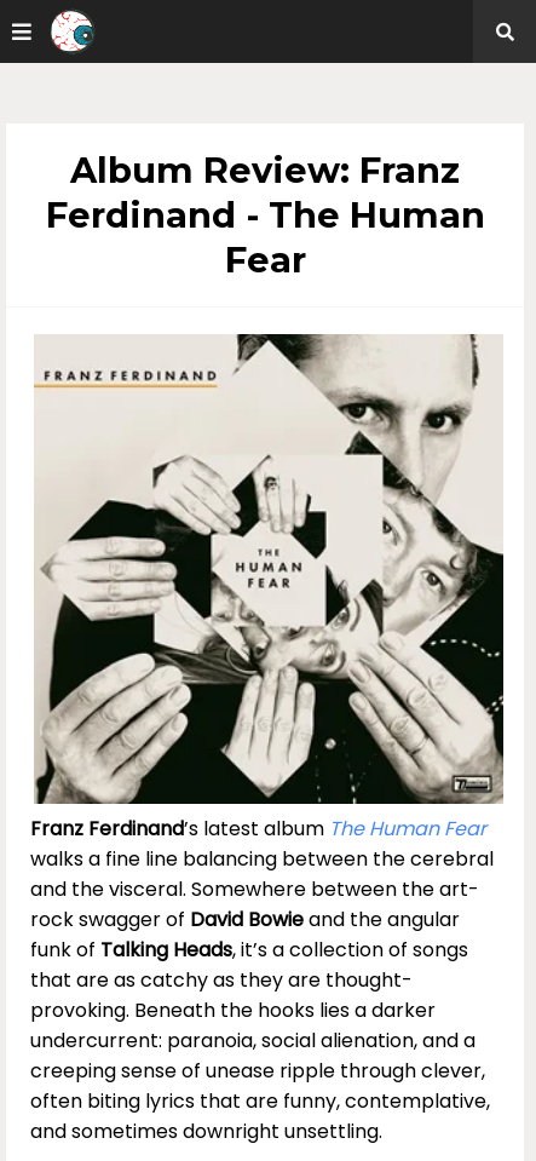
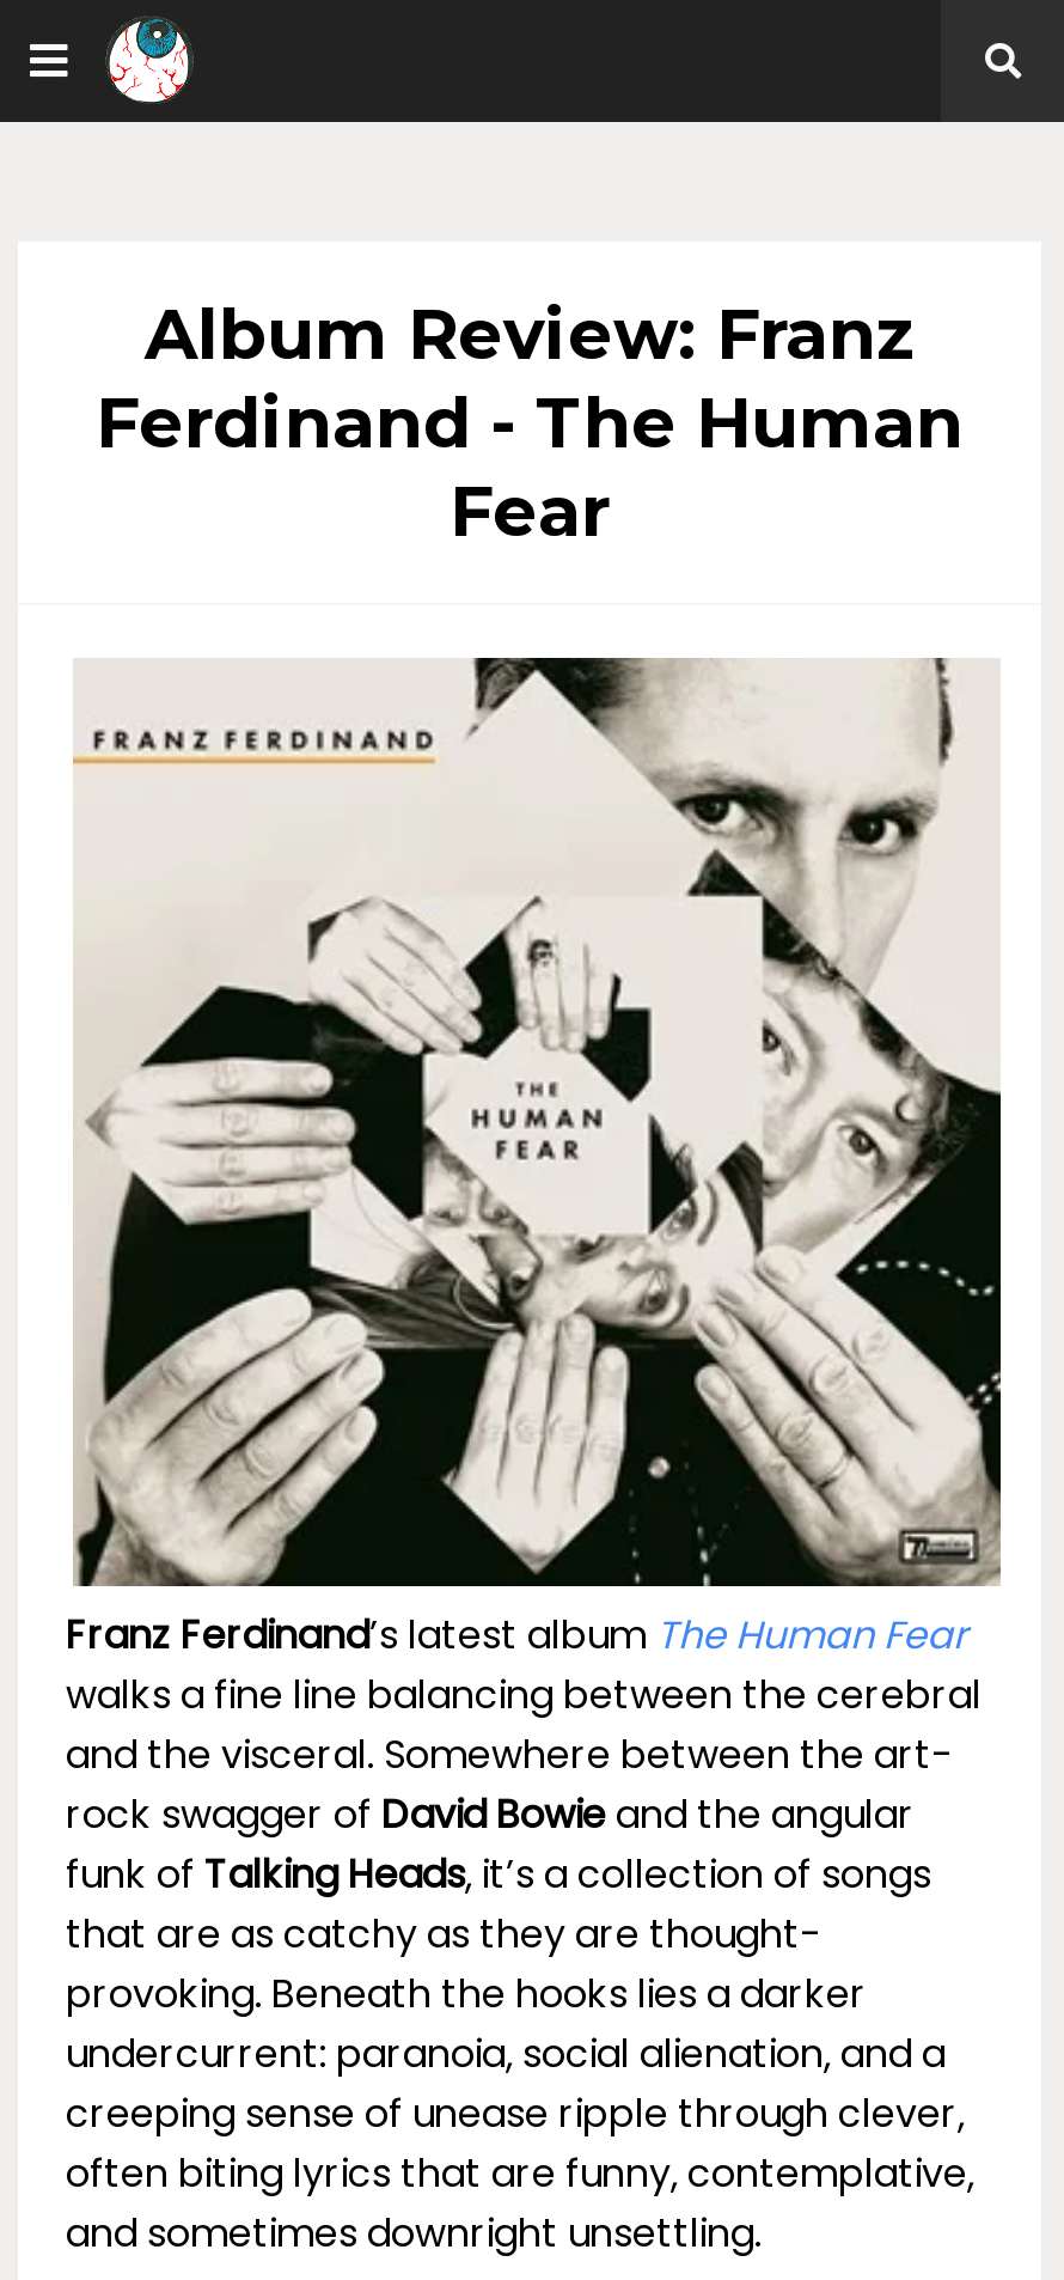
- [image]
+ [image]
